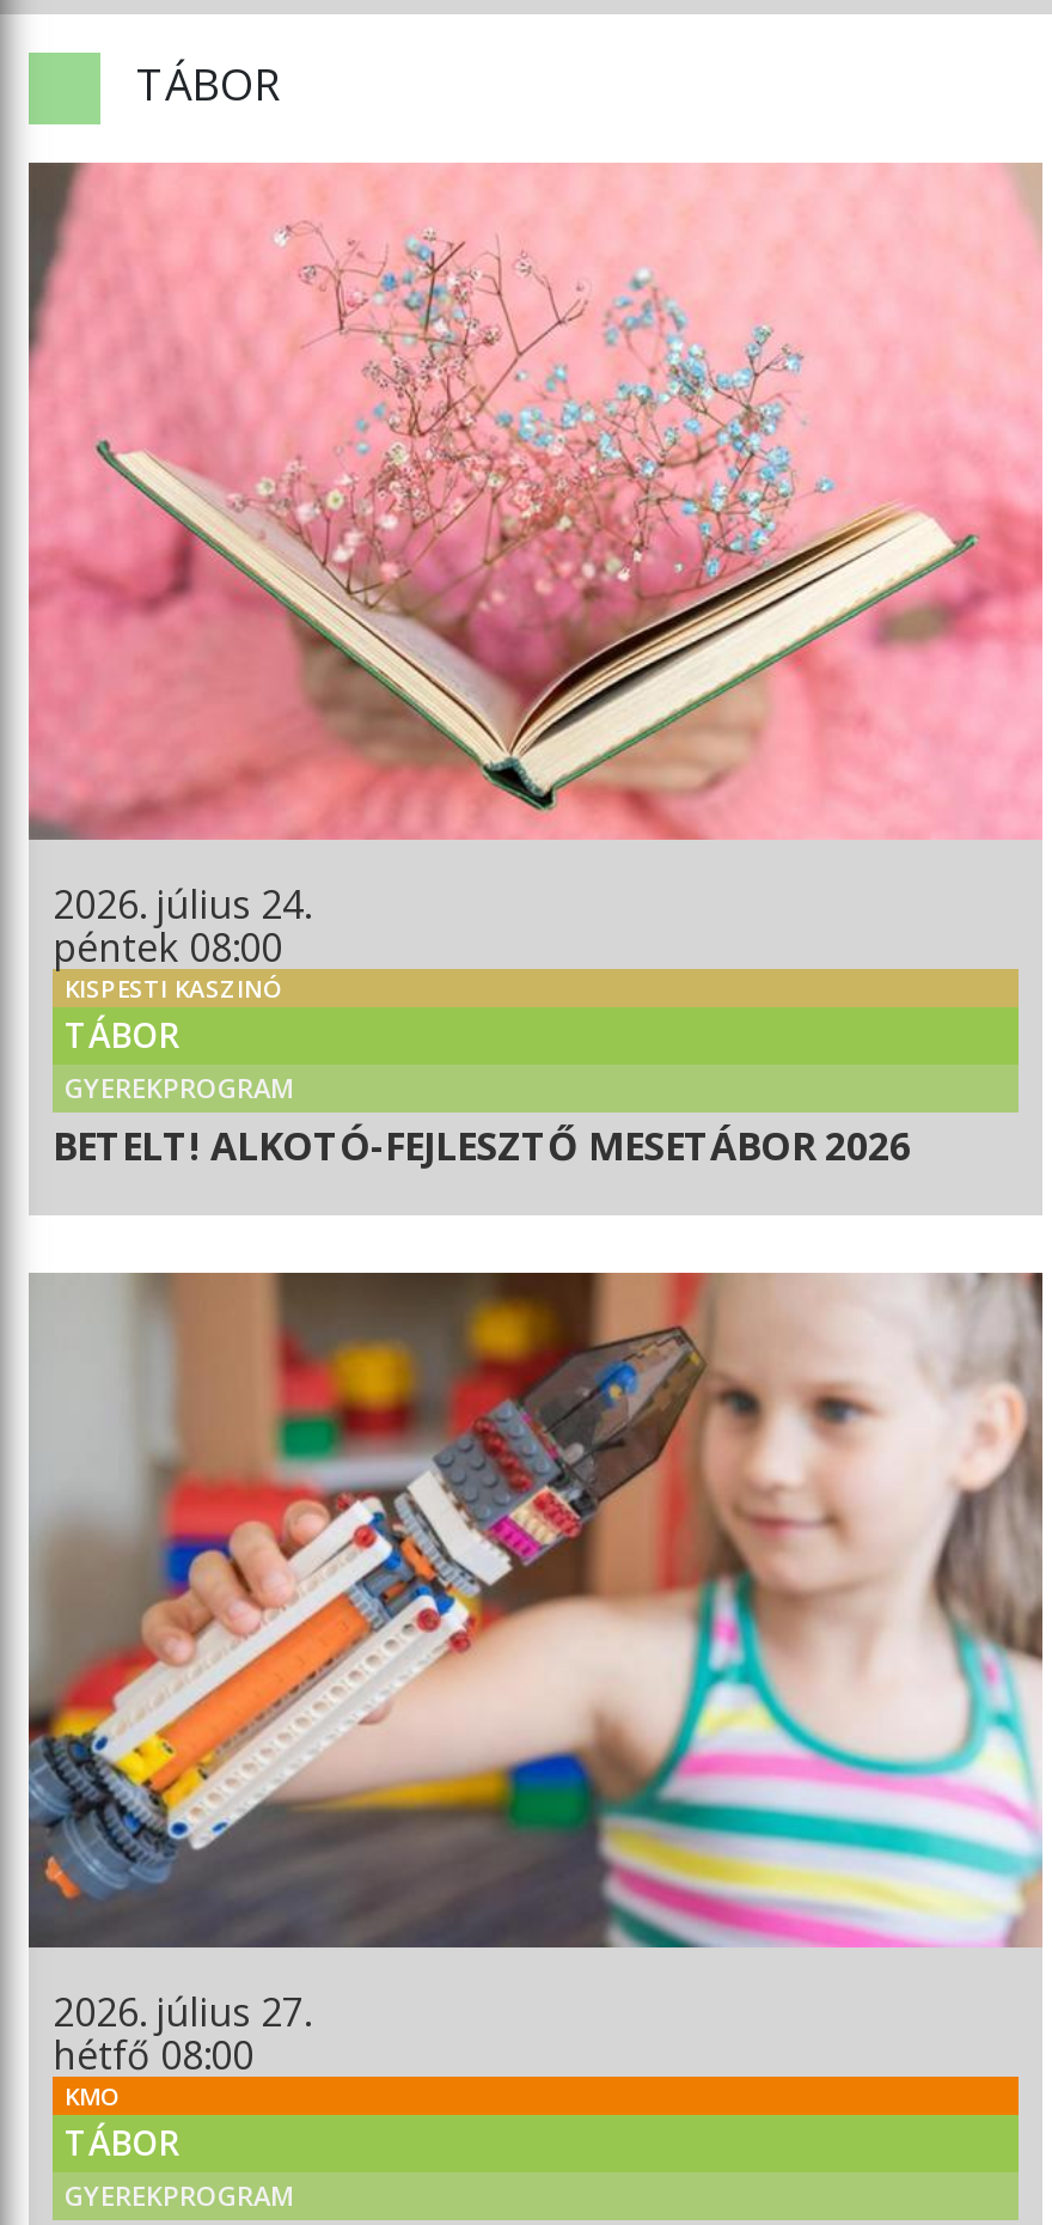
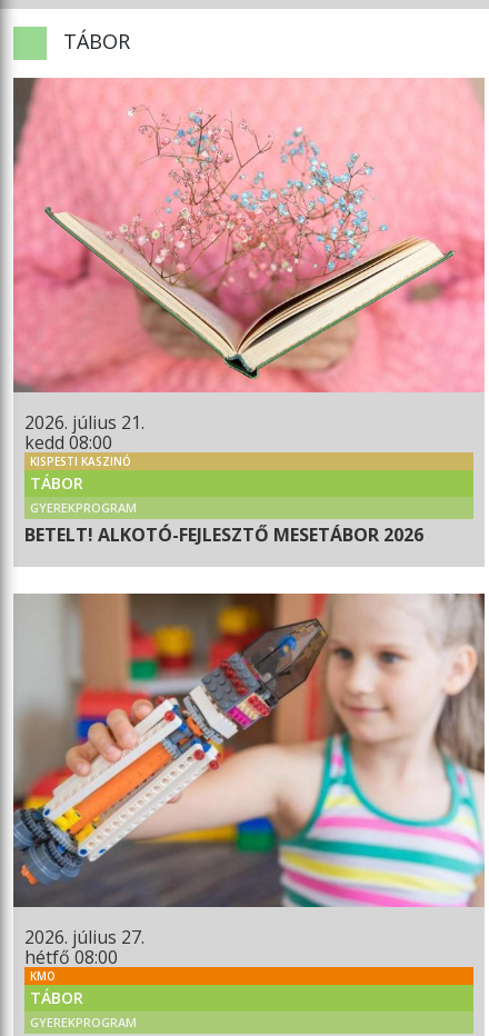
- 2026. július 24.
- péntek 08:00
+ 2026. július 21.
+ kedd 08:00
